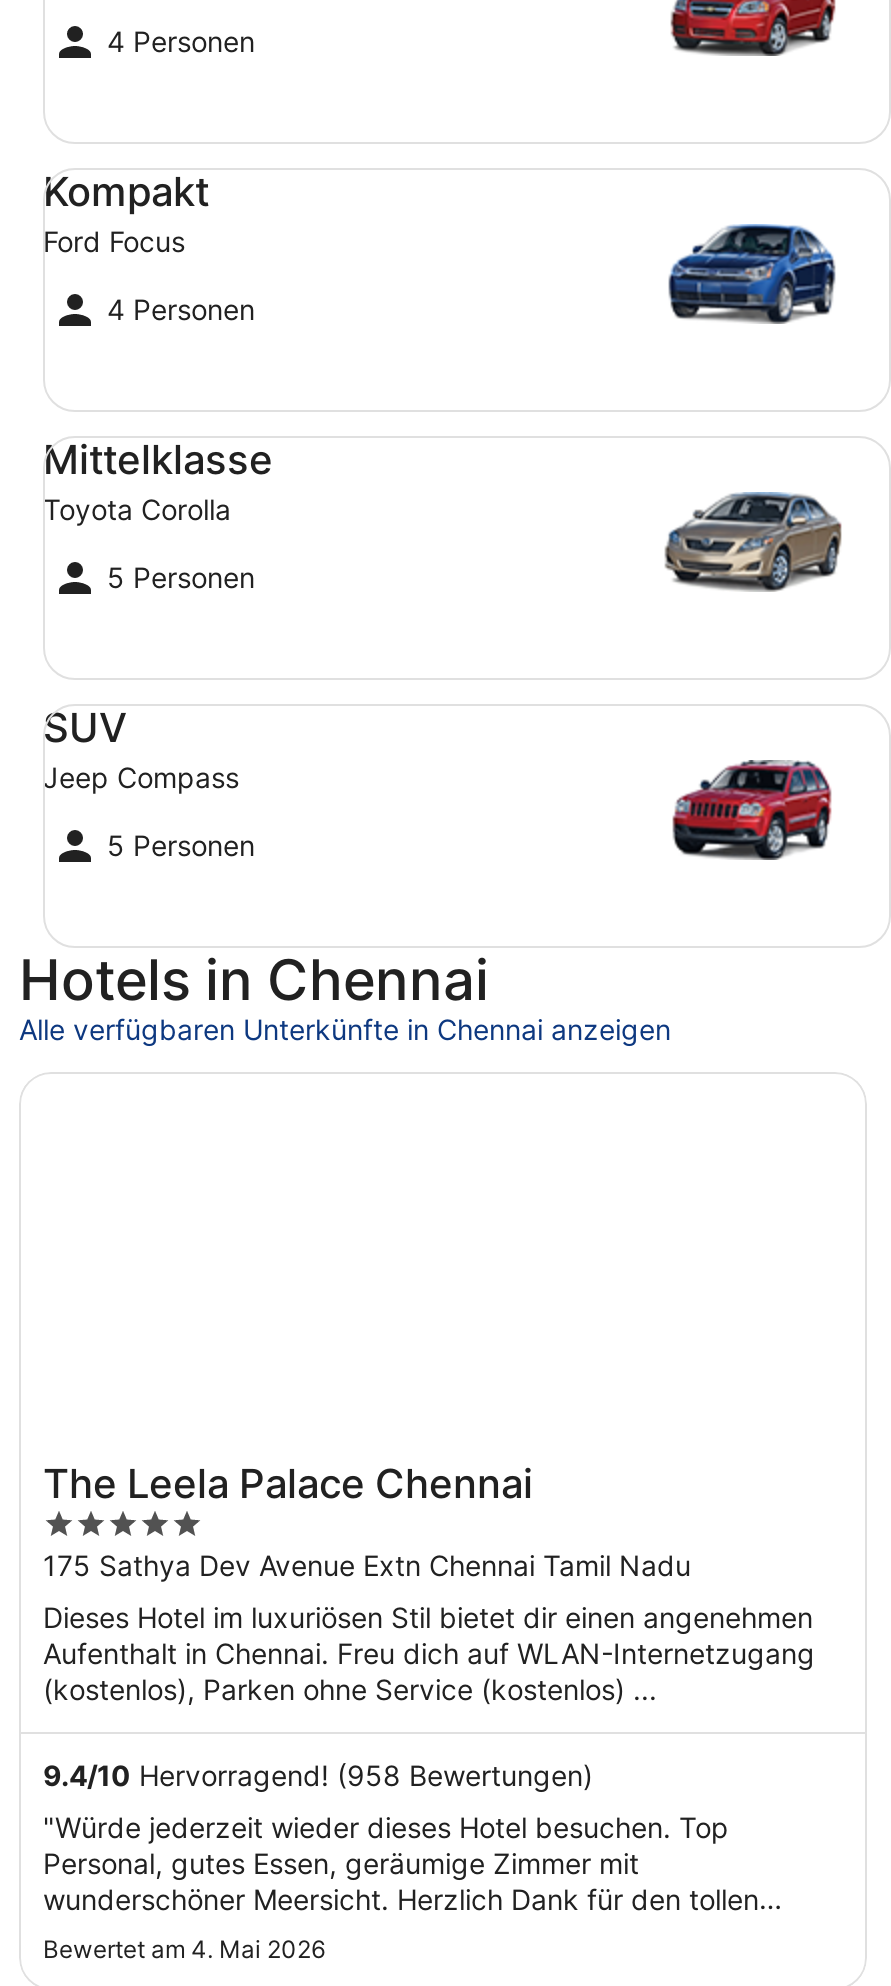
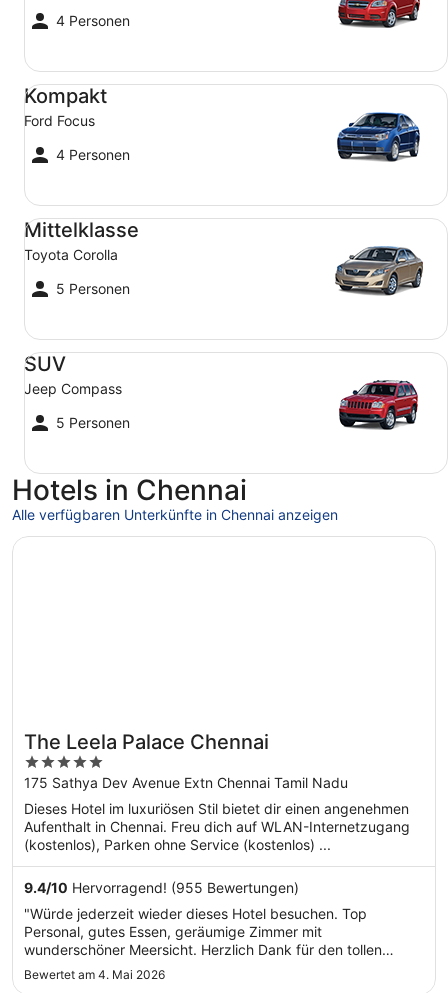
- 9.4/10 Hervorragend! (958 Bewertungen)
+ 9.4/10 Hervorragend! (955 Bewertungen)
